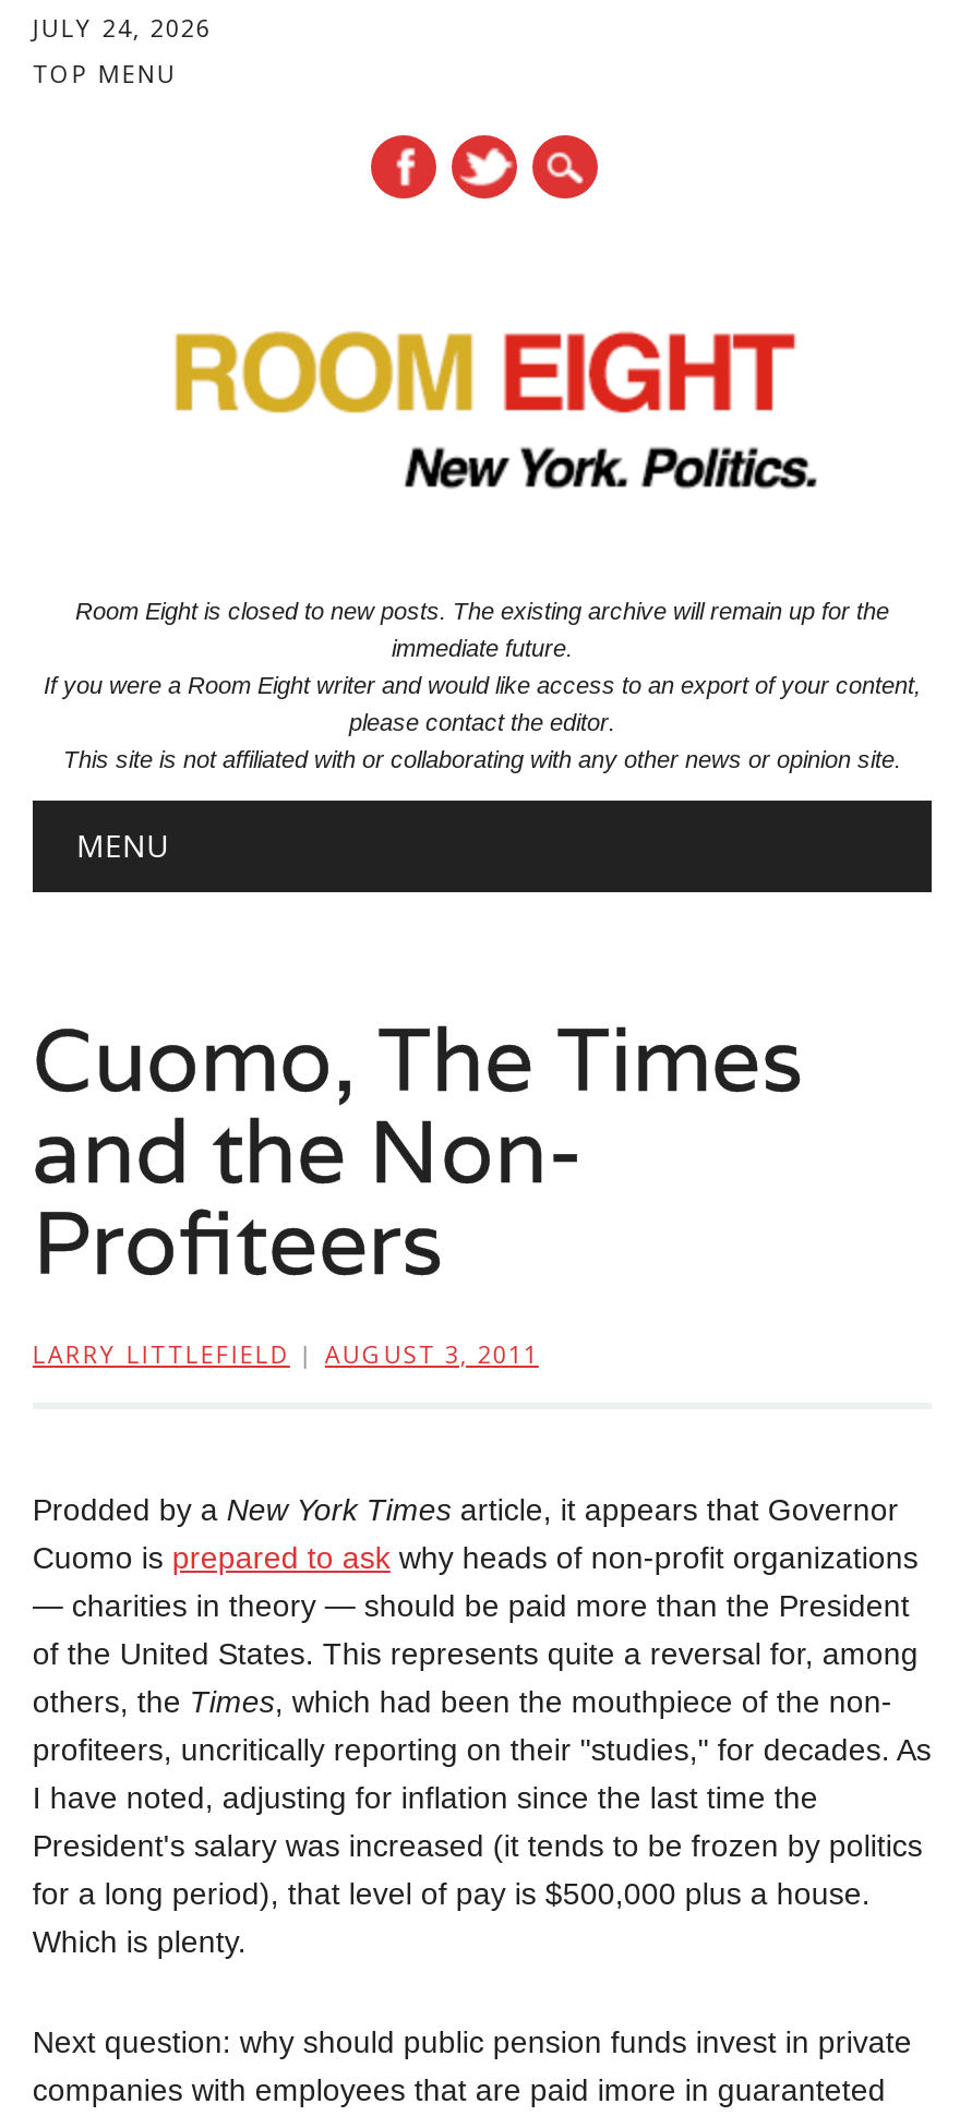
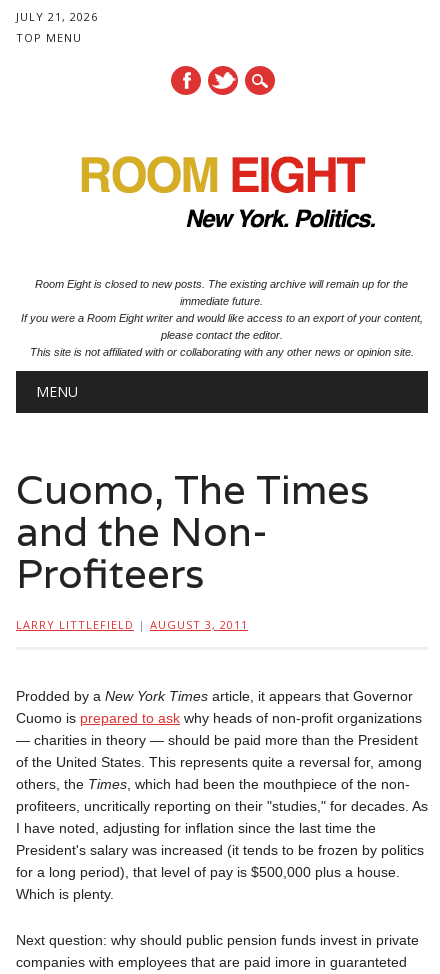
- JULY 24, 2026
+ JULY 21, 2026
